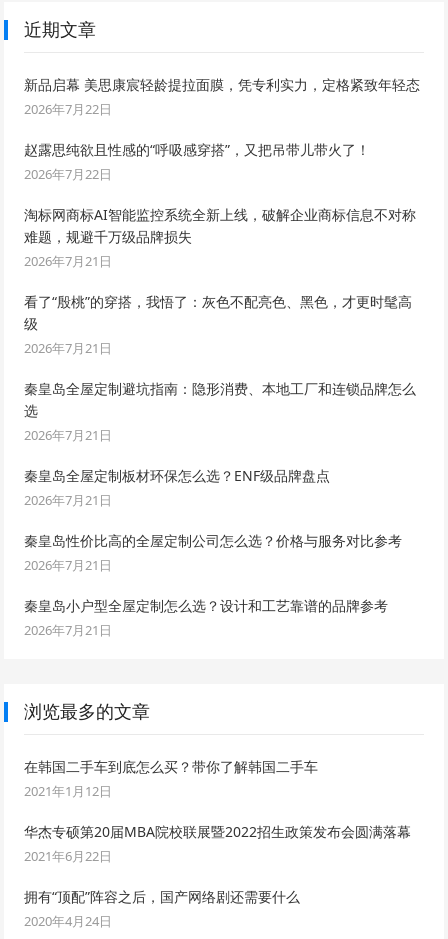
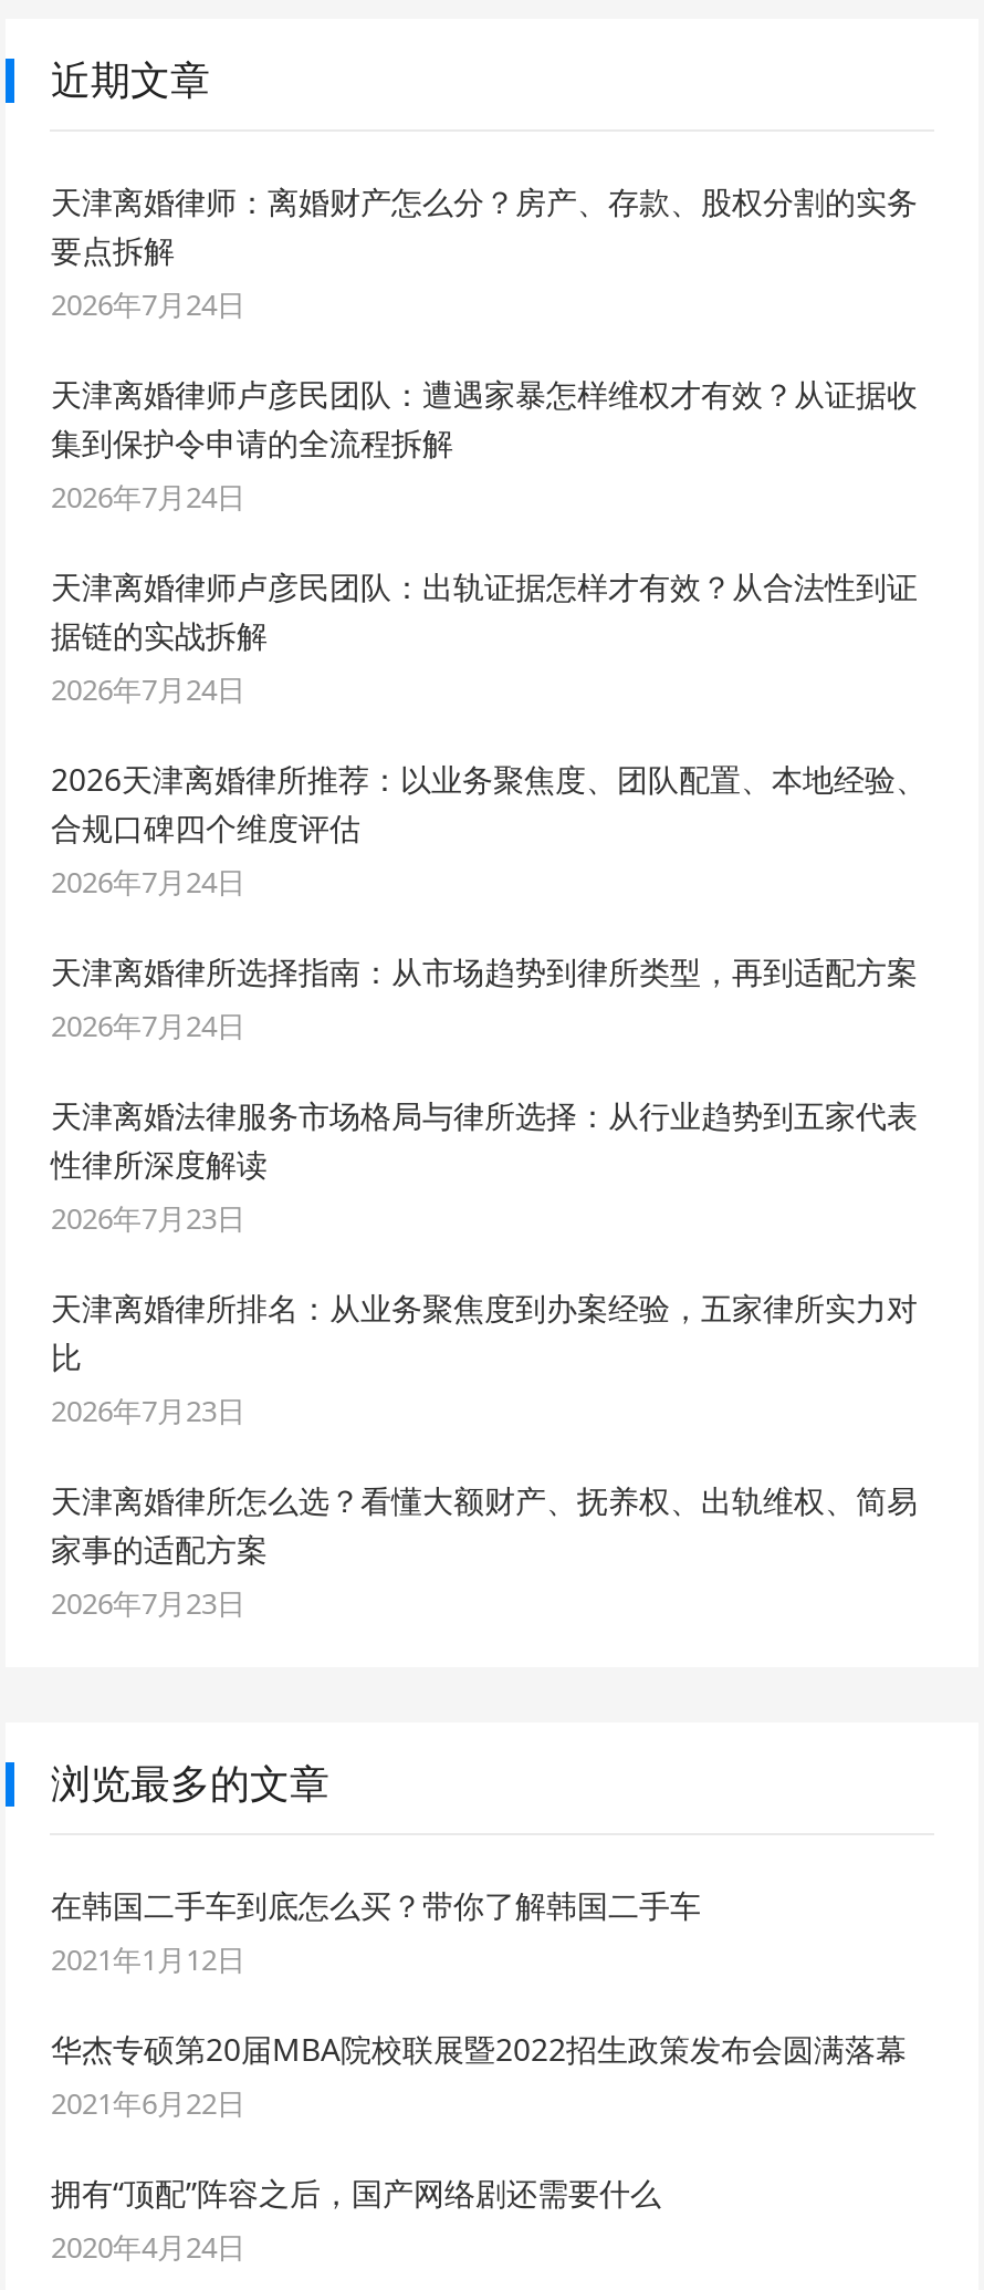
- 新品启幕 美思康宸轻龄提拉面膜，凭专利实力，定格紧致年轻态
- 2026年7月22日
+ 天津离婚律师：离婚财产怎么分？房产、存款、股权分割的实务
+ 要点拆解
+ 2026年7月24日

- 赵露思纯欲且性感的“呼吸感穿搭”，又把吊带儿带火了！
- 2026年7月22日
+ 天津离婚律师卢彦民团队：遭遇家暴怎样维权才有效？从证据收
+ 集到保护令申请的全流程拆解
+ 2026年7月24日

- 淘标网商标AI智能监控系统全新上线，破解企业商标信息不对称
- 难题，规避千万级品牌损失
- 2026年7月21日
+ 天津离婚律师卢彦民团队：出轨证据怎样才有效？从合法性到证
+ 据链的实战拆解
+ 2026年7月24日

- 看了“殷桃”的穿搭，我悟了：灰色不配亮色、黑色，才更时髦高
- 级
- 2026年7月21日
+ 2026天津离婚律所推荐：以业务聚焦度、团队配置、本地经验、
+ 合规口碑四个维度评估
+ 2026年7月24日

- 秦皇岛全屋定制避坑指南：隐形消费、本地工厂和连锁品牌怎么
- 选
- 2026年7月21日
+ 天津离婚律所选择指南：从市场趋势到律所类型，再到适配方案
+ 2026年7月24日

- 秦皇岛全屋定制板材环保怎么选？ENF级品牌盘点
- 2026年7月21日
+ 天津离婚法律服务市场格局与律所选择：从行业趋势到五家代表
+ 性律所深度解读
+ 2026年7月23日

- 秦皇岛性价比高的全屋定制公司怎么选？价格与服务对比参考
- 2026年7月21日
+ 天津离婚律所排名：从业务聚焦度到办案经验，五家律所实力对
+ 比
+ 2026年7月23日

- 秦皇岛小户型全屋定制怎么选？设计和工艺靠谱的品牌参考
- 2026年7月21日
+ 天津离婚律所怎么选？看懂大额财产、抚养权、出轨维权、简易
+ 家事的适配方案
+ 2026年7月23日
